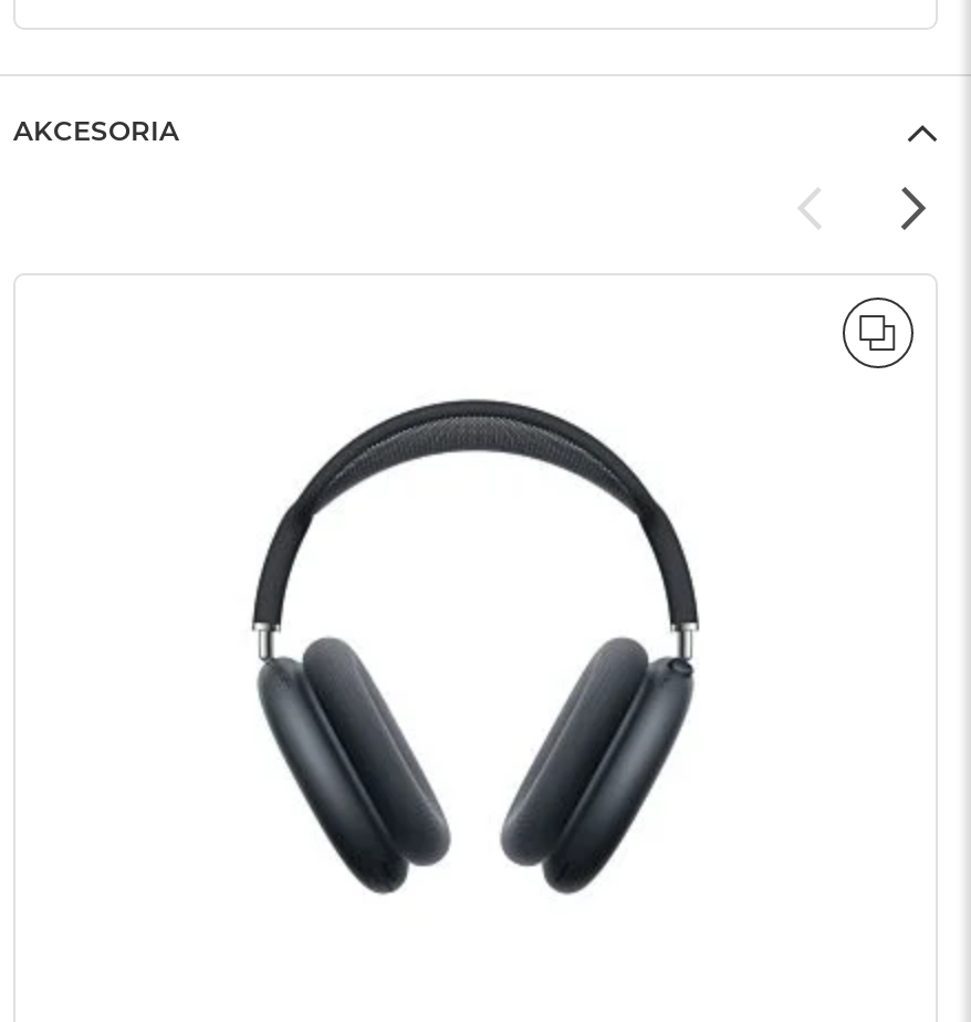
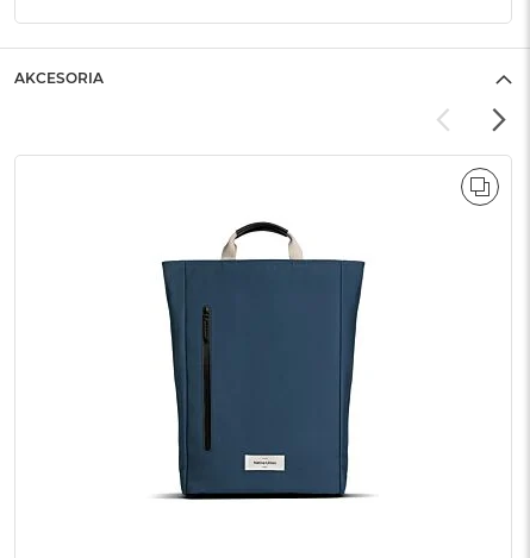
- [image]
+ [image]
